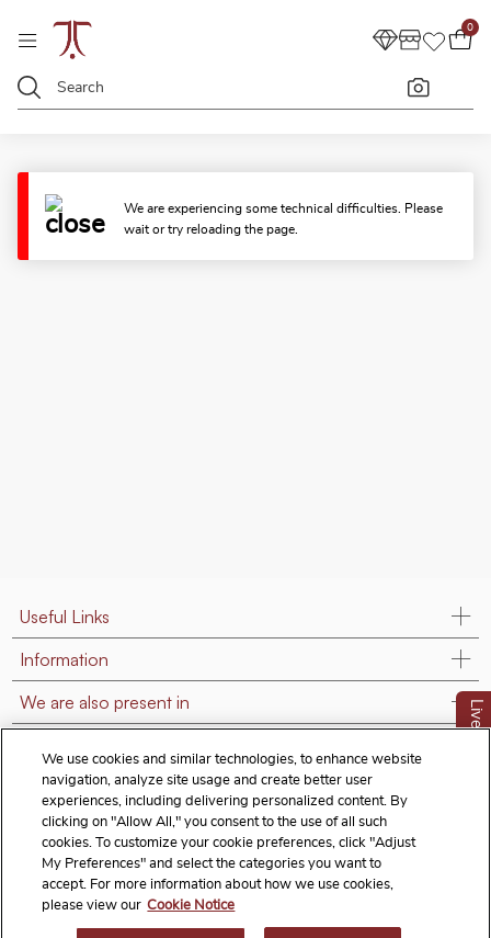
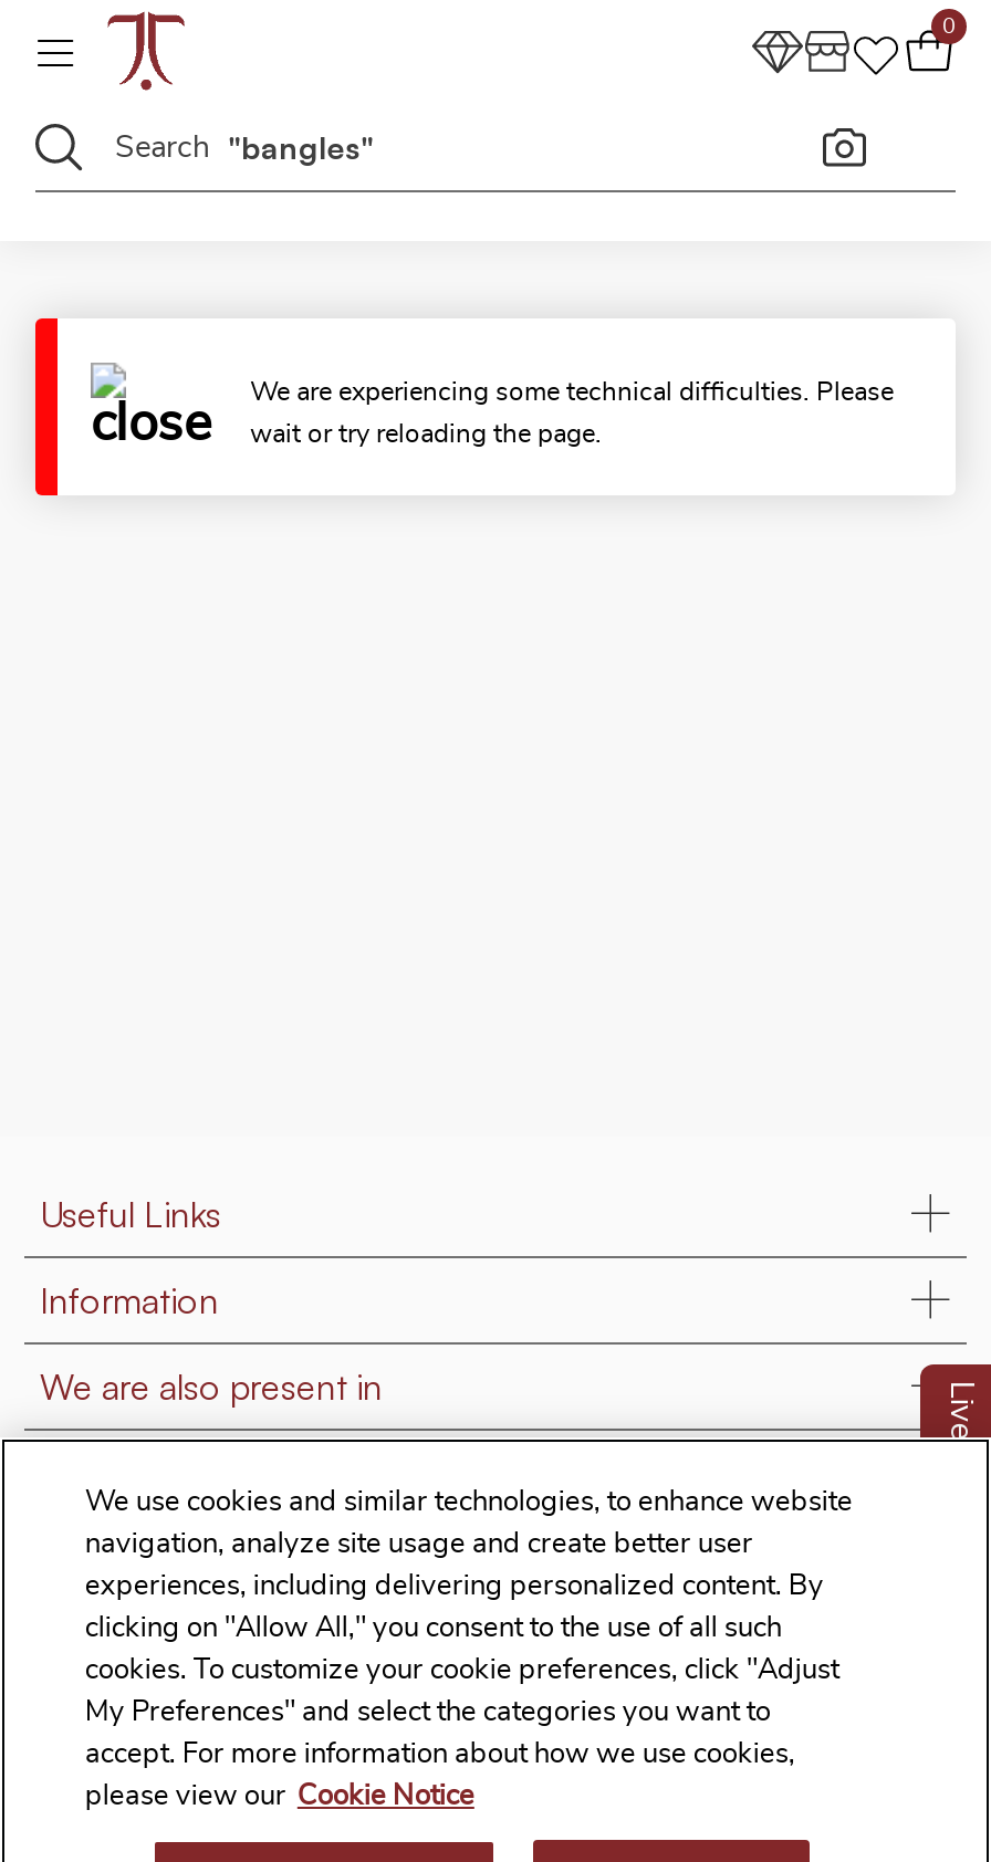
+ "bangles"
